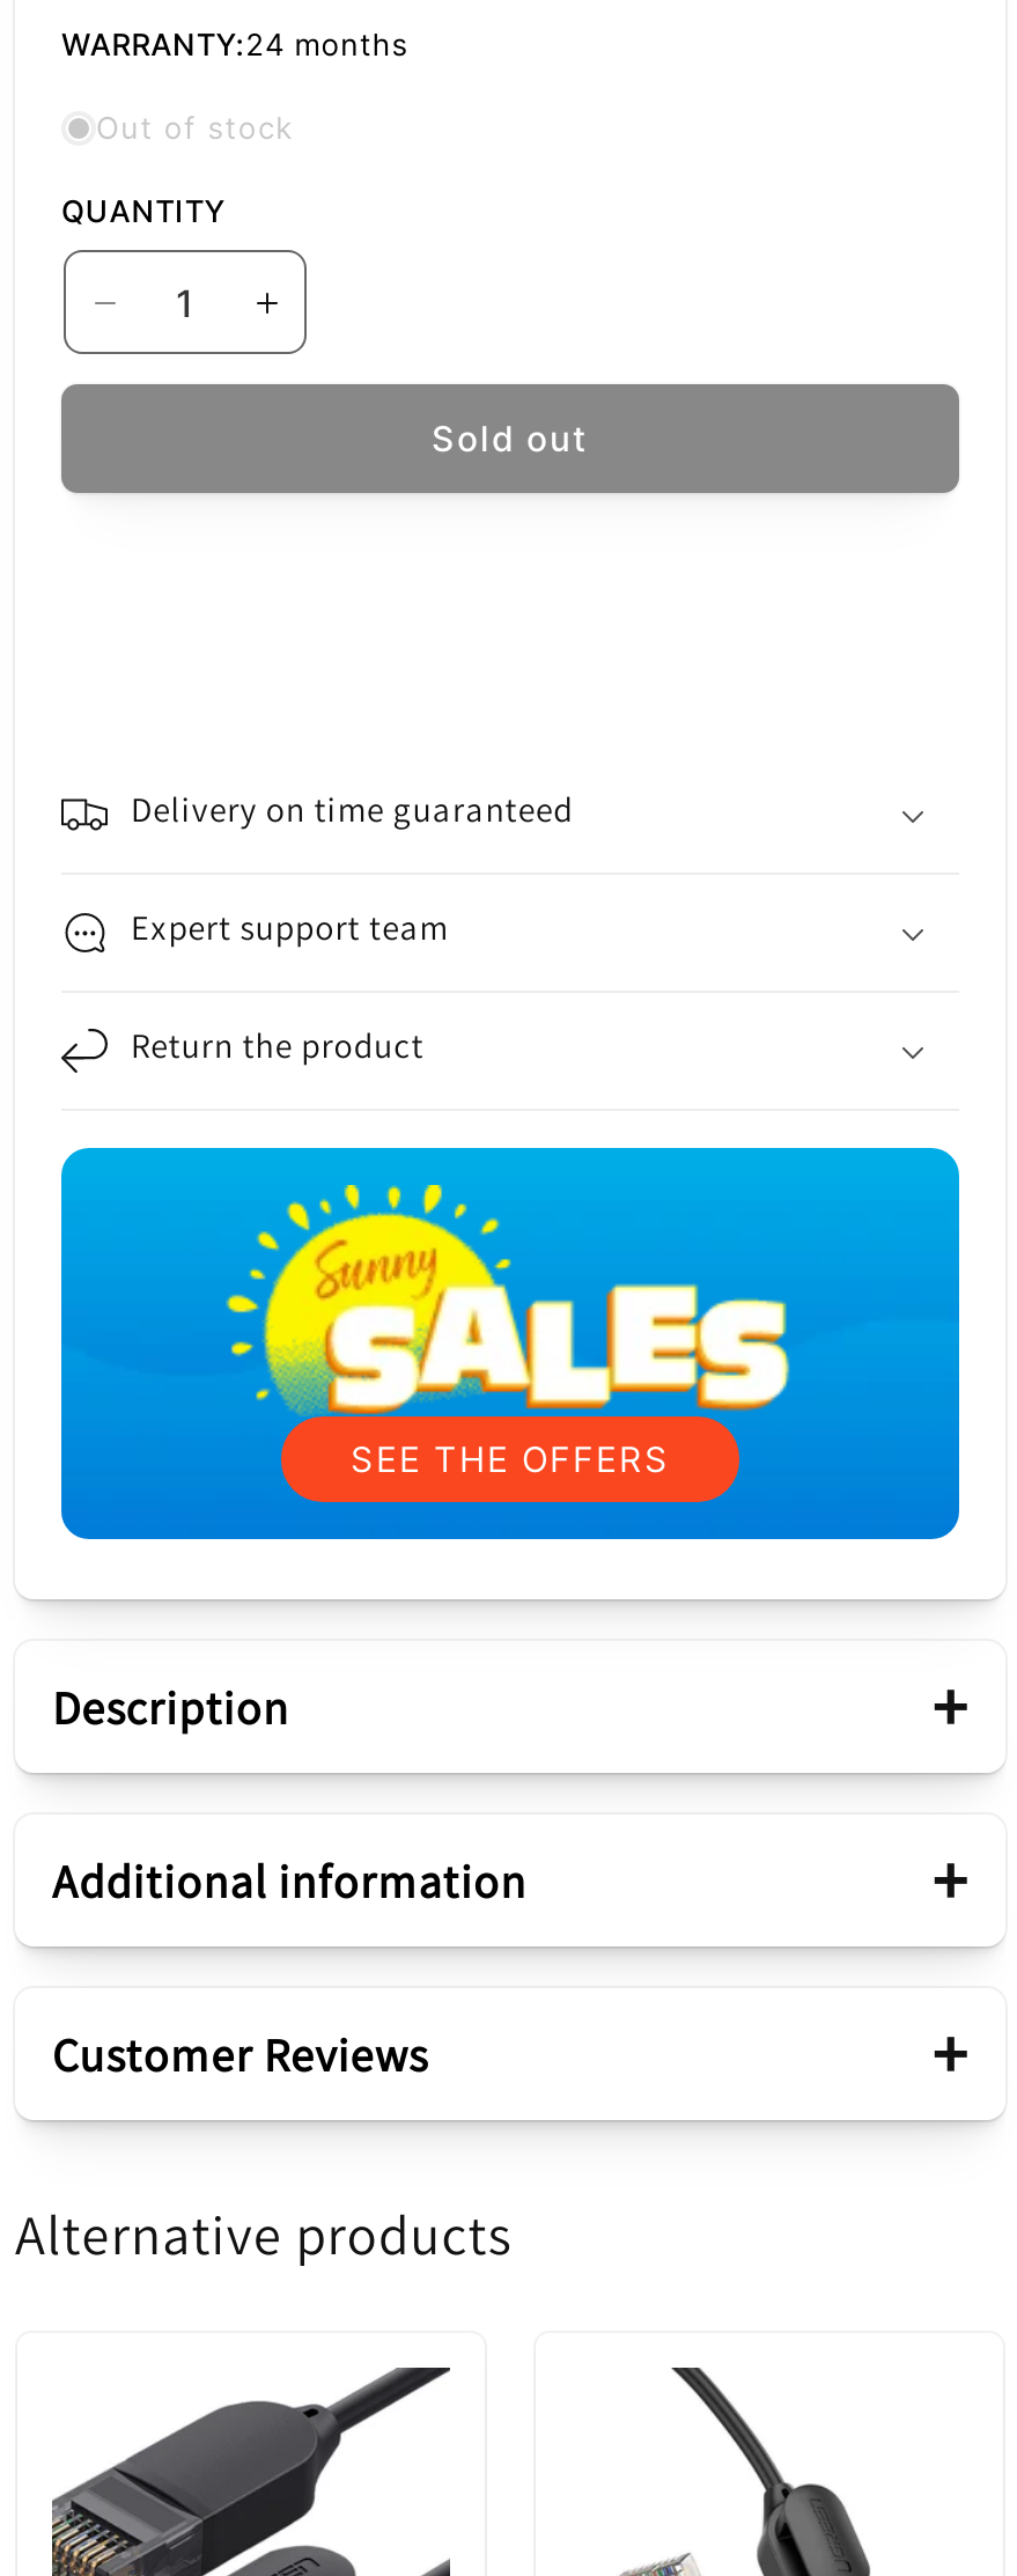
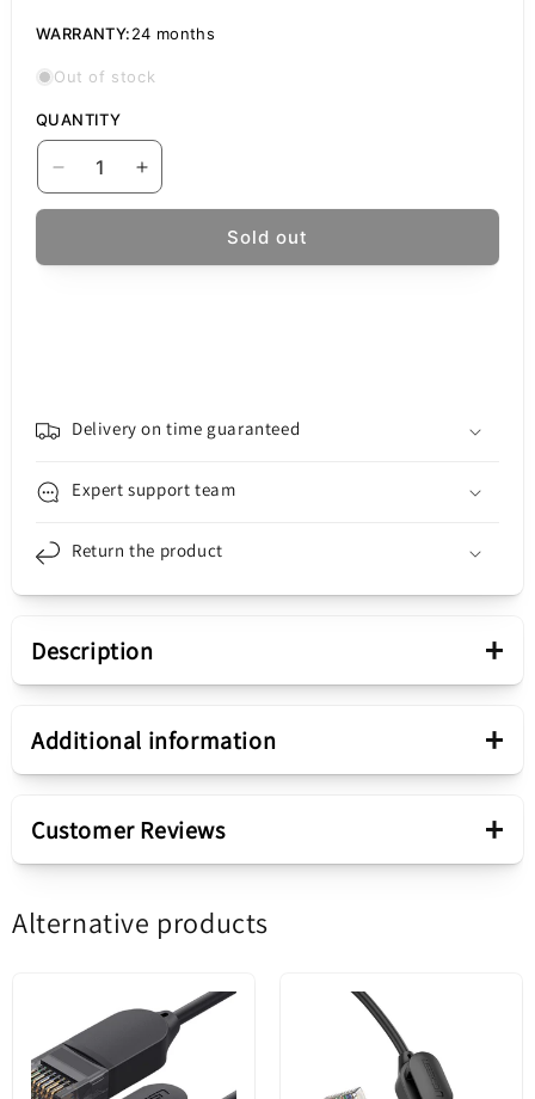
- [image]
- SEE THE OFFERS
